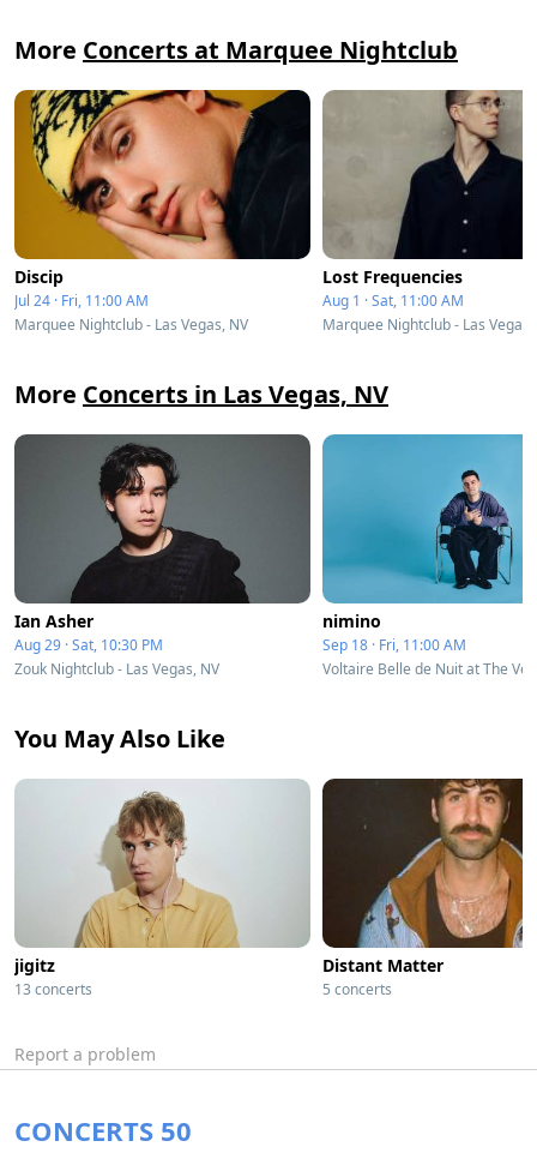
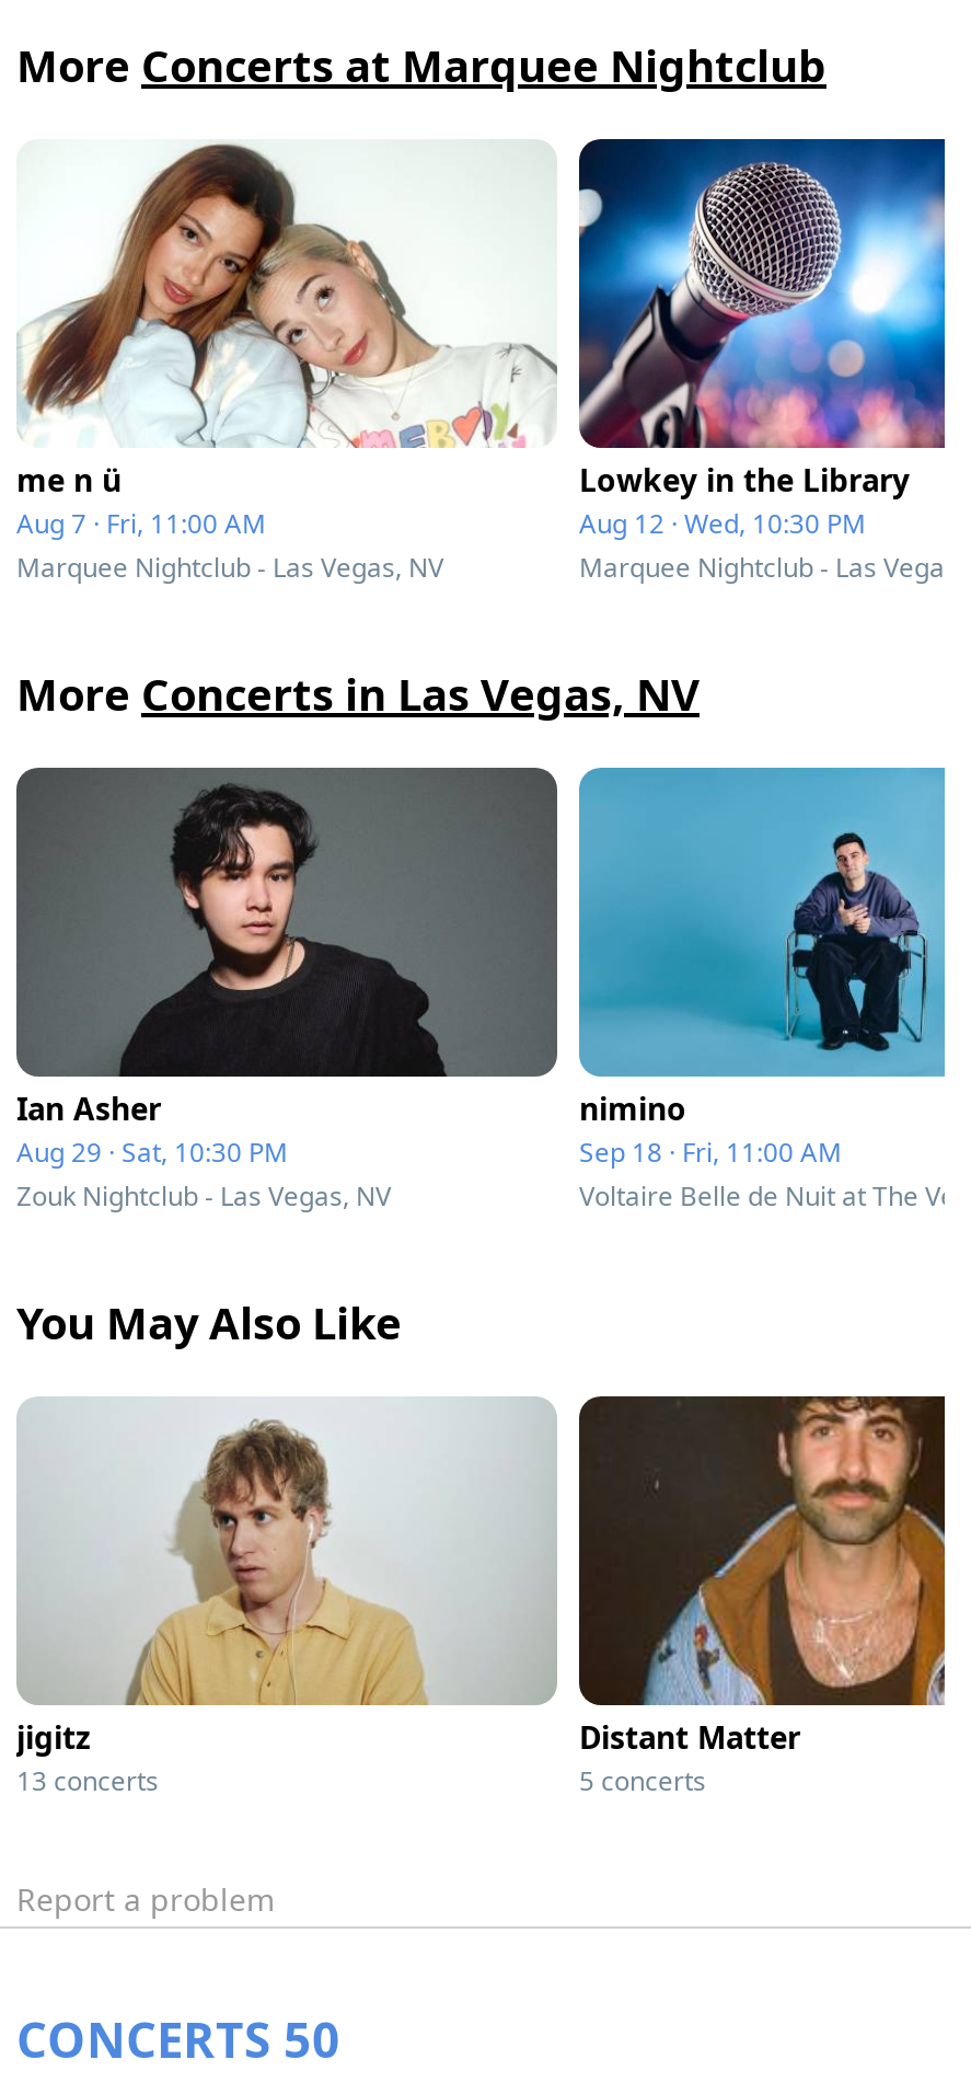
- [image]
- Discip
- Jul 24 · Fri, 11:00 AM
+ [image]
+ me n ü
+ Aug 7 · Fri, 11:00 AM

- [image]
- Lost Frequencies
- Aug 1 · Sat, 11:00 AM
+ [image]
+ Lowkey in the Library
+ Aug 12 · Wed, 10:30 PM
